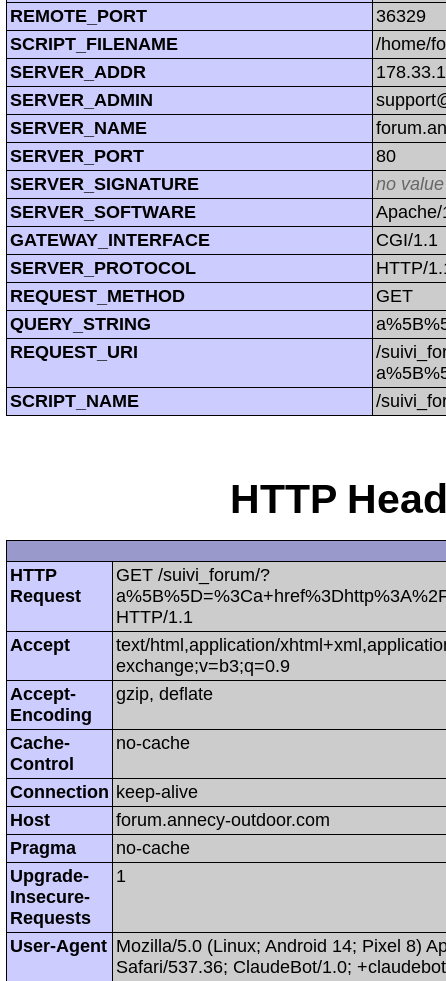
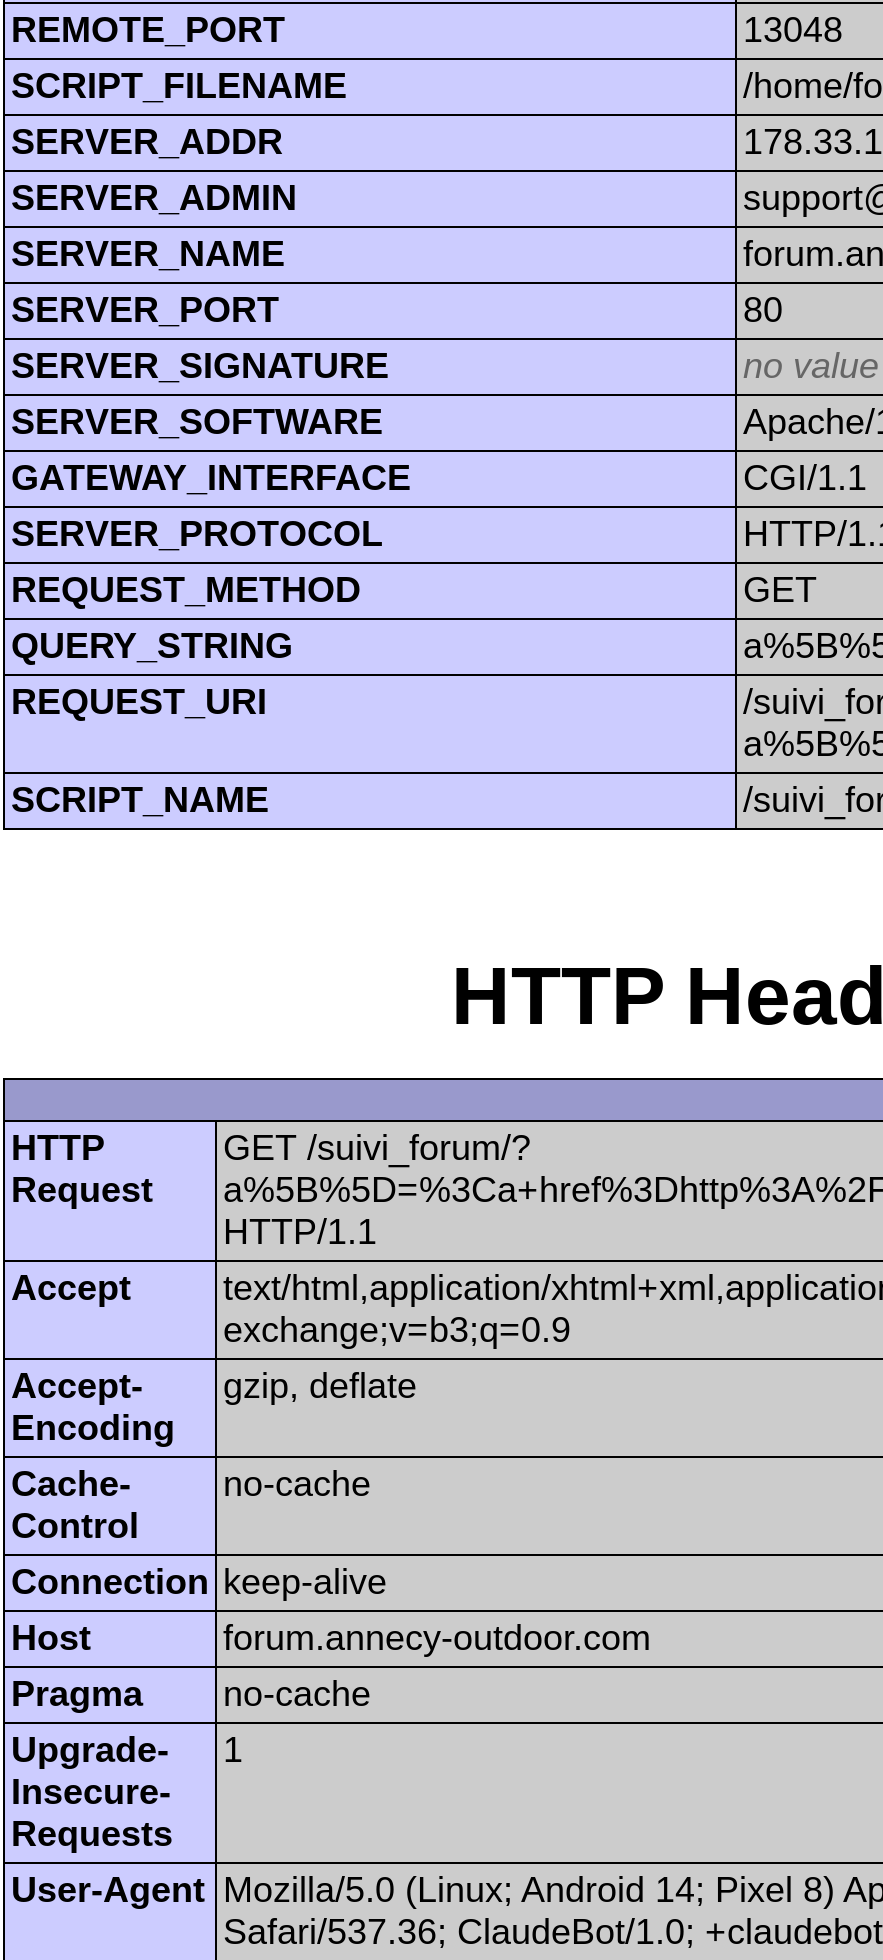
- 36329
+ 13048
